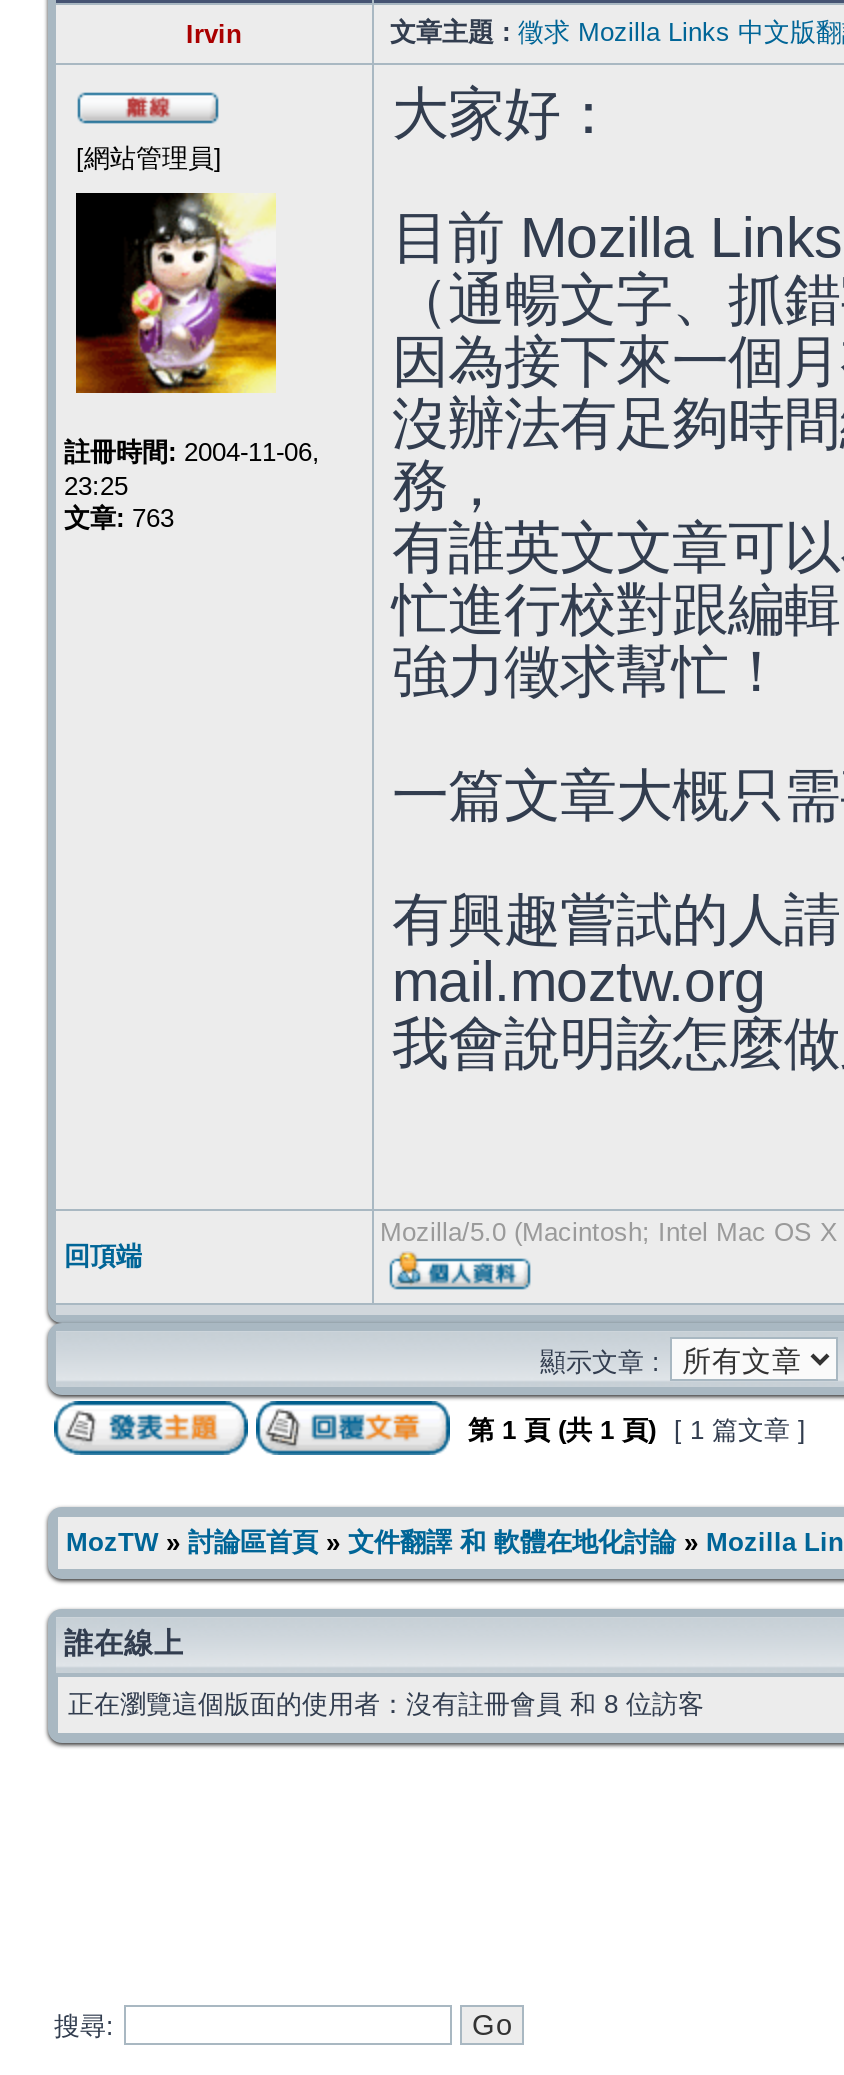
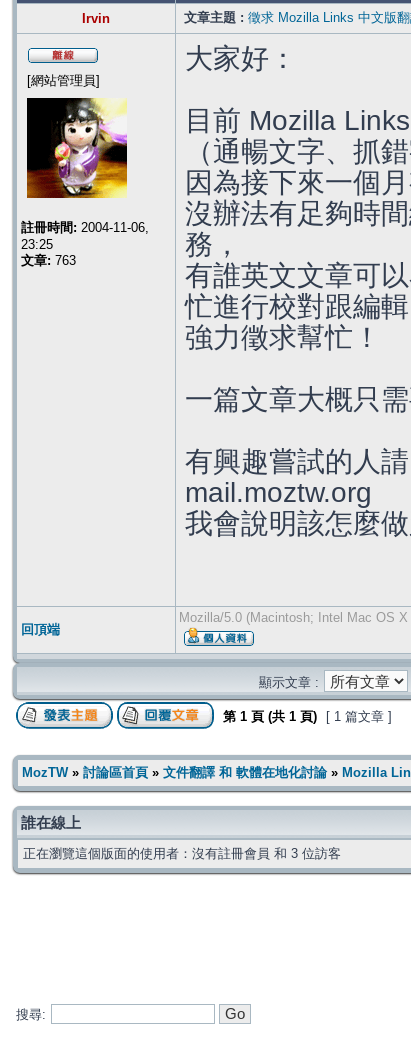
- 正在瀏覽這個版面的使用者：沒有註冊會員 和 8 位訪客
+ 正在瀏覽這個版面的使用者：沒有註冊會員 和 3 位訪客
